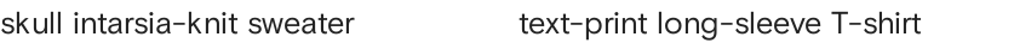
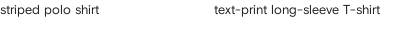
- skull intarsia-knit sweater
+ striped polo shirt
